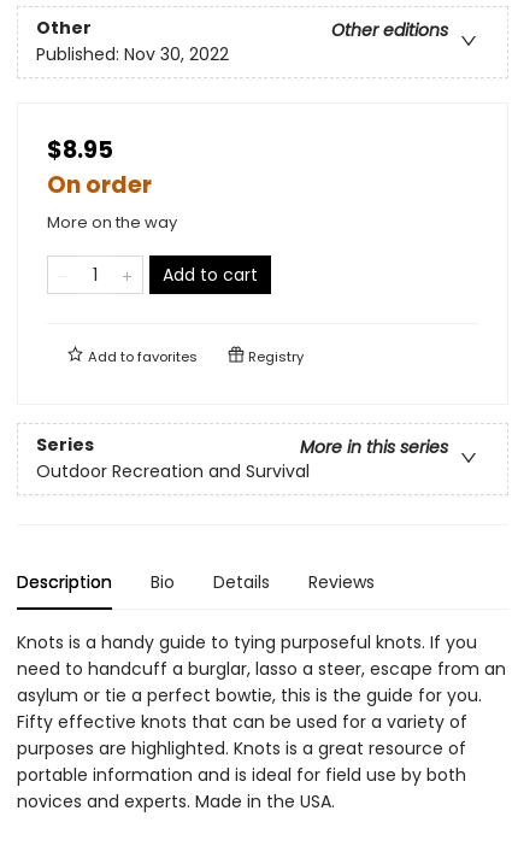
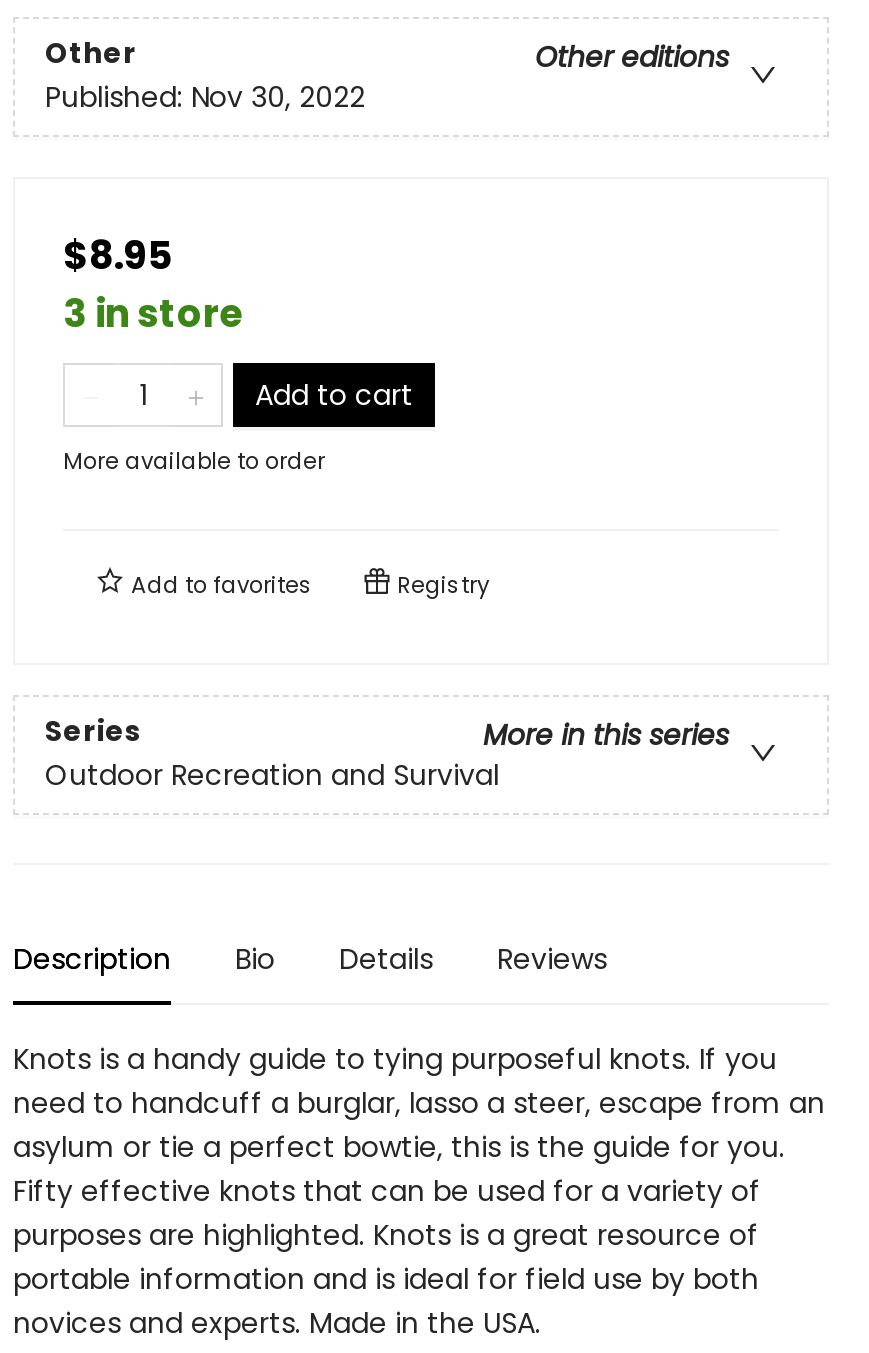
- On order
- More on the way
+ 3 in store

moved up: Add to cart

+ More available to order
